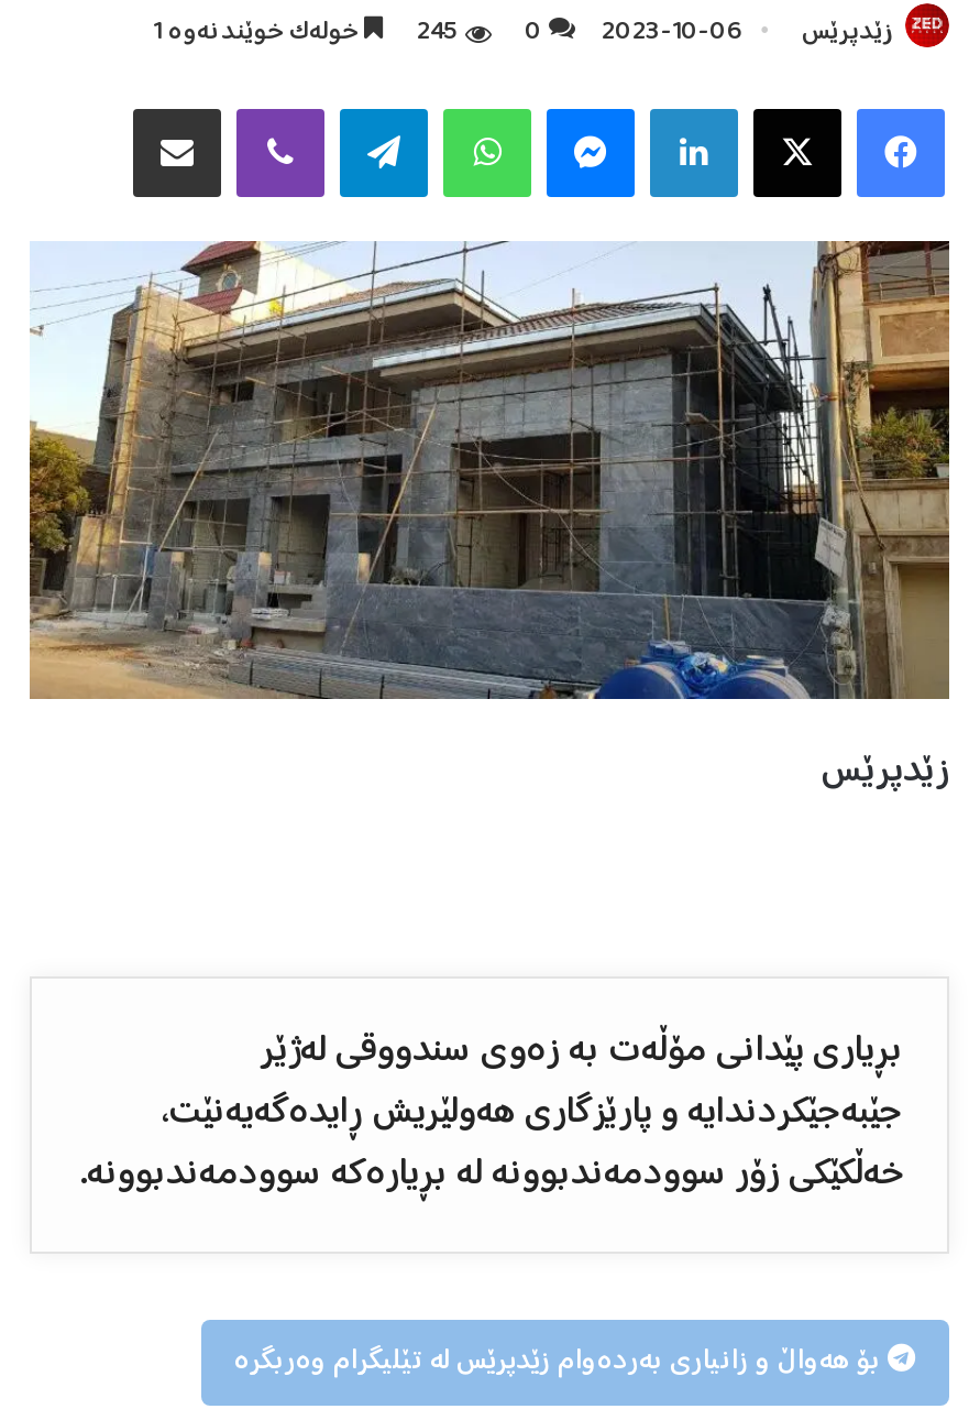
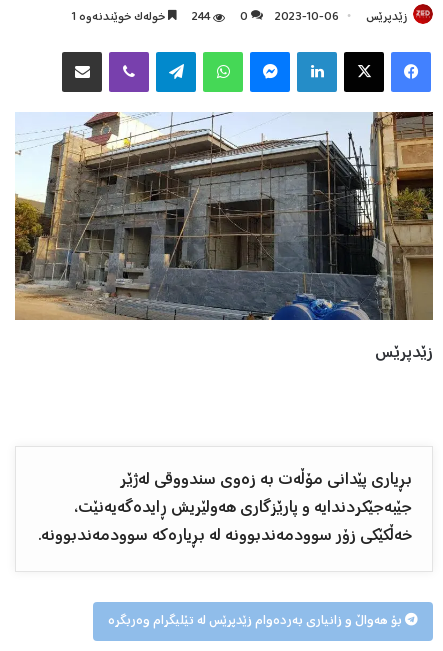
- 245
+ 244
